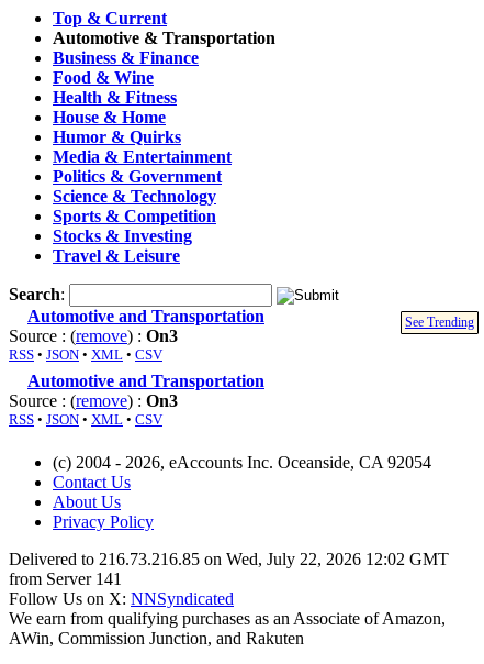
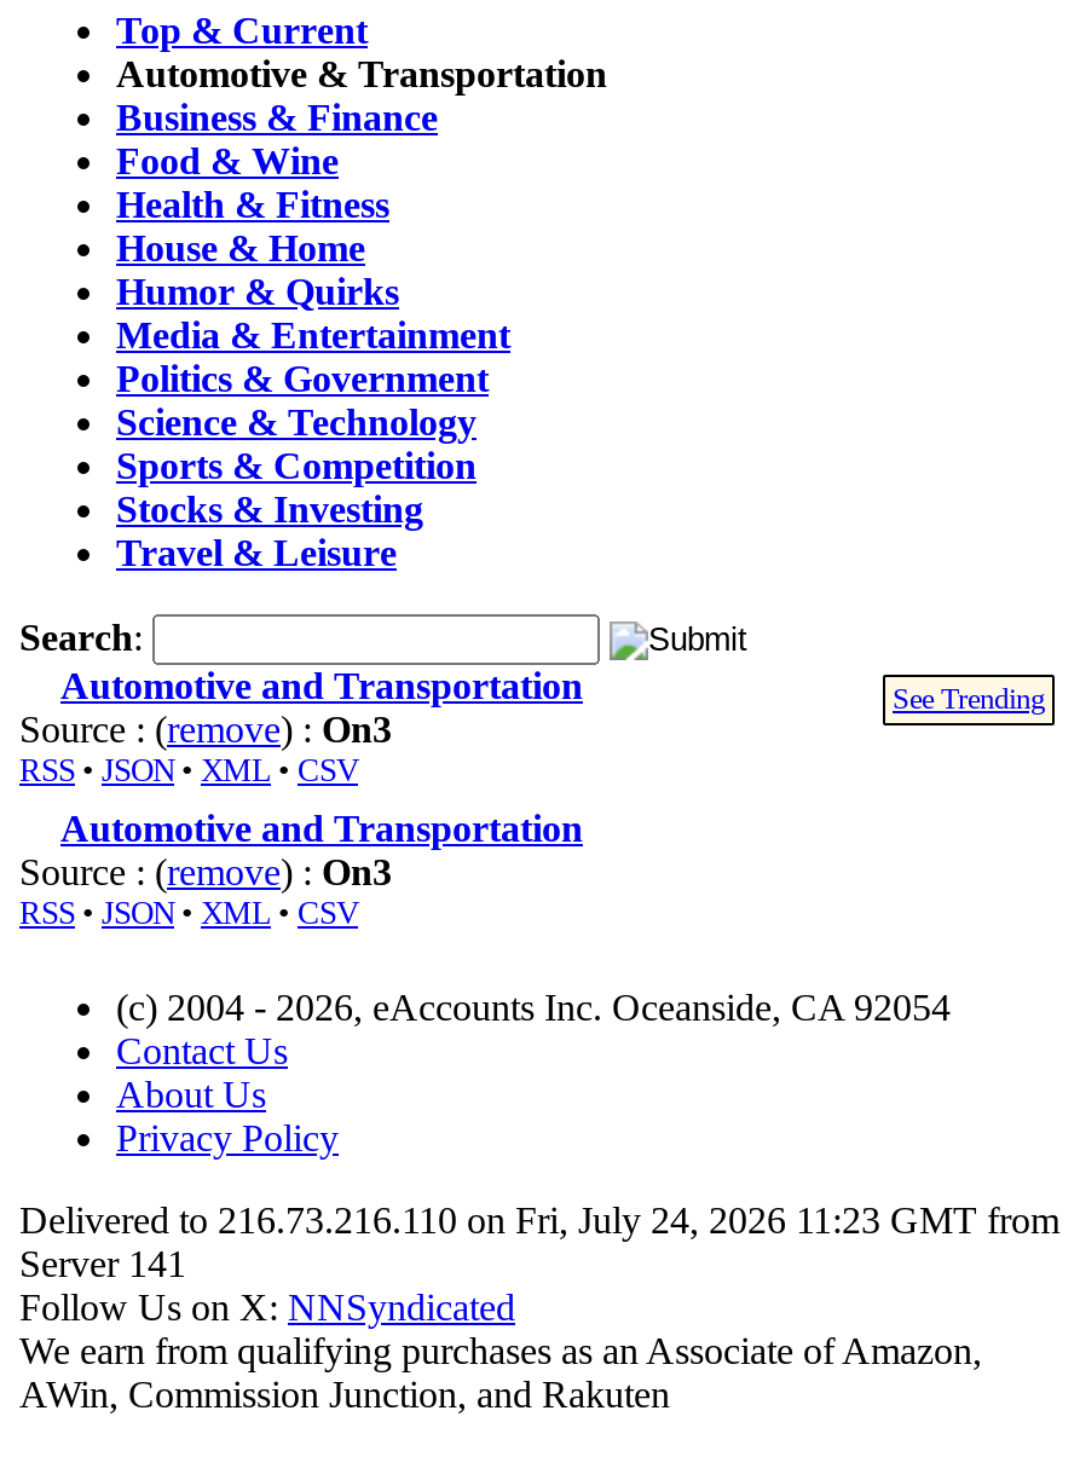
- Delivered to 216.73.216.85 on Wed, July 22, 2026 12:02 GMT
- from Server 141
+ Delivered to 216.73.216.110 on Fri, July 24, 2026 11:23 GMT from
+ Server 141
